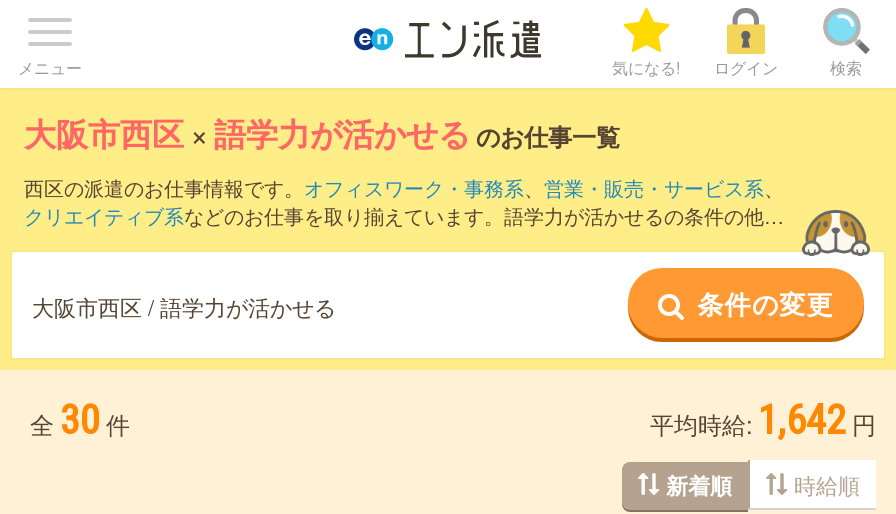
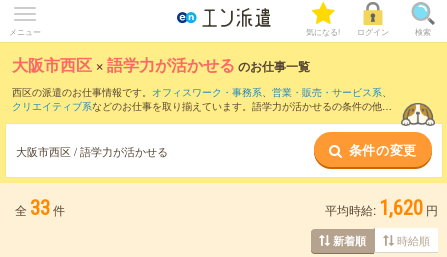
- 全 30 件
+ 全 33 件

- 平均時給: 1,642 円
+ 平均時給: 1,620 円
